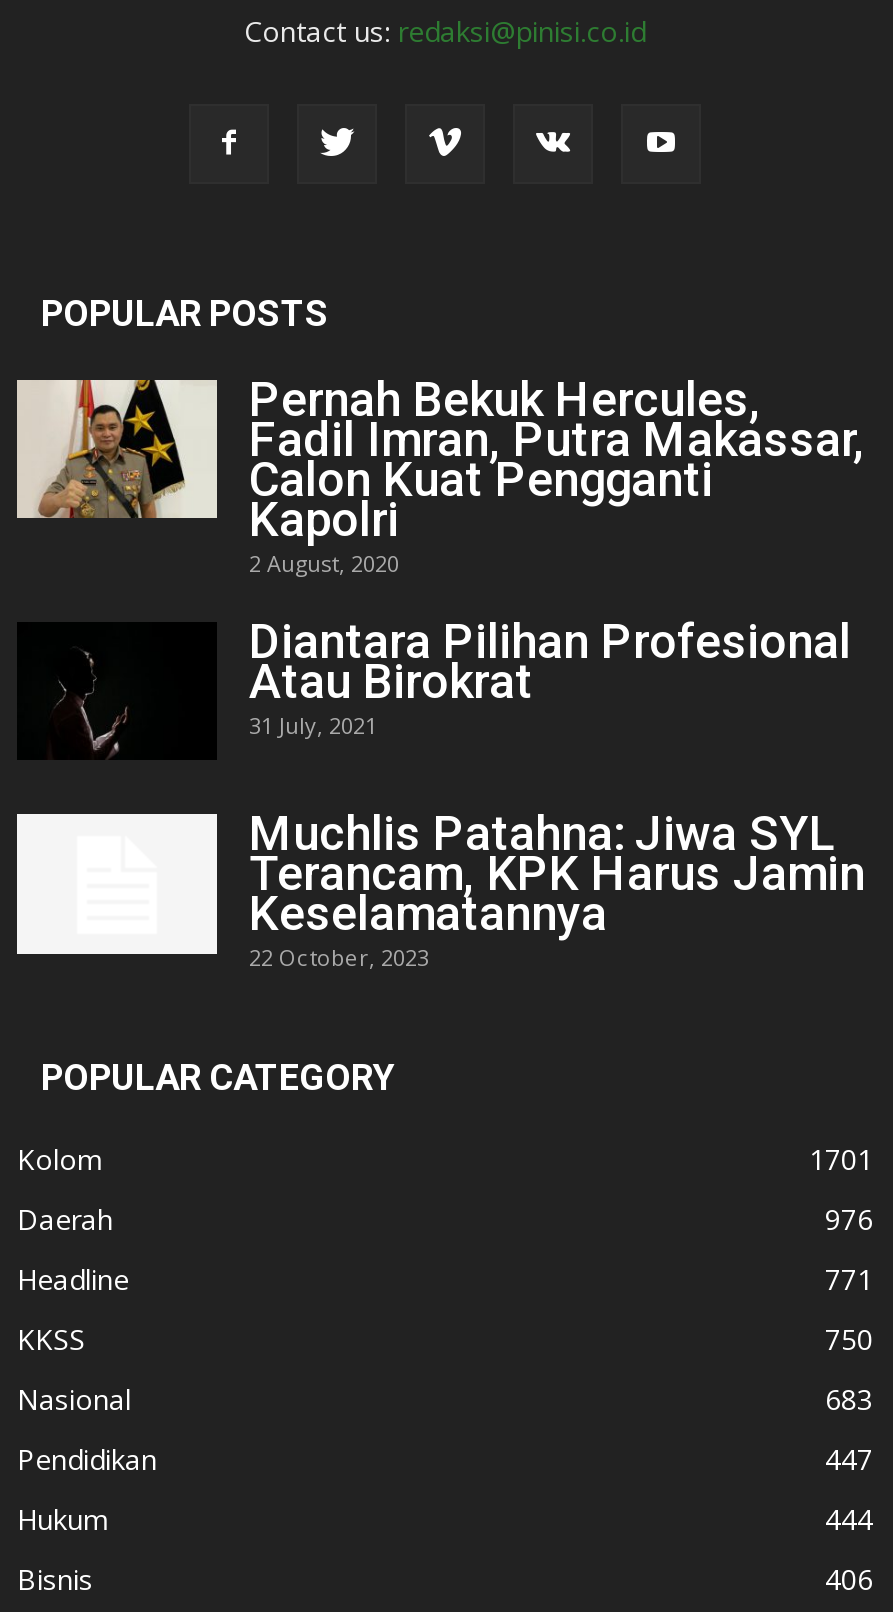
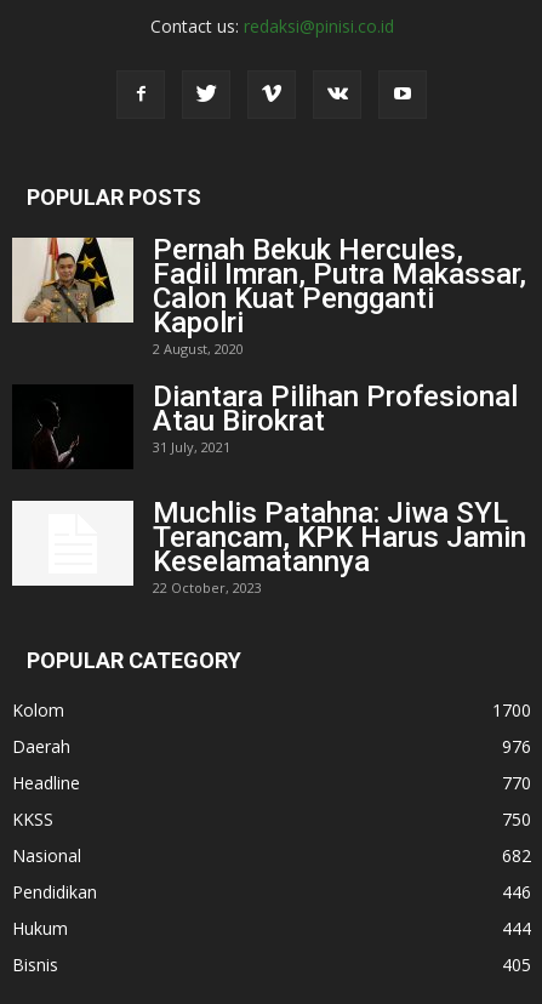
- 1701
+ 1700

- 771
+ 770

- 683
+ 682

- 447
+ 446

- 406
+ 405
